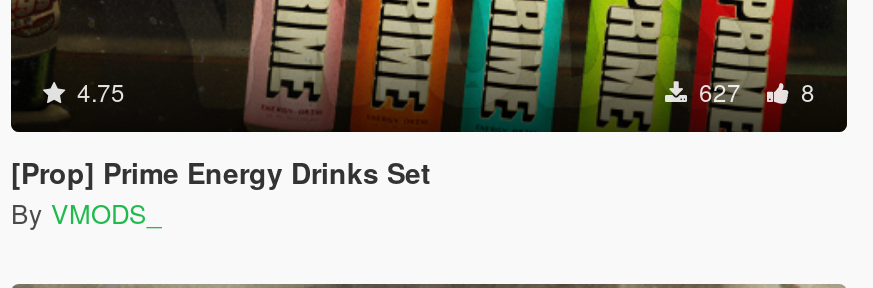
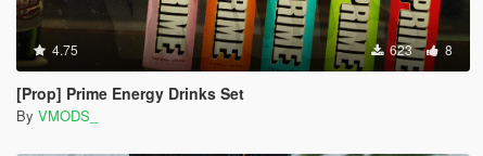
- 627 8
+ 623 8
